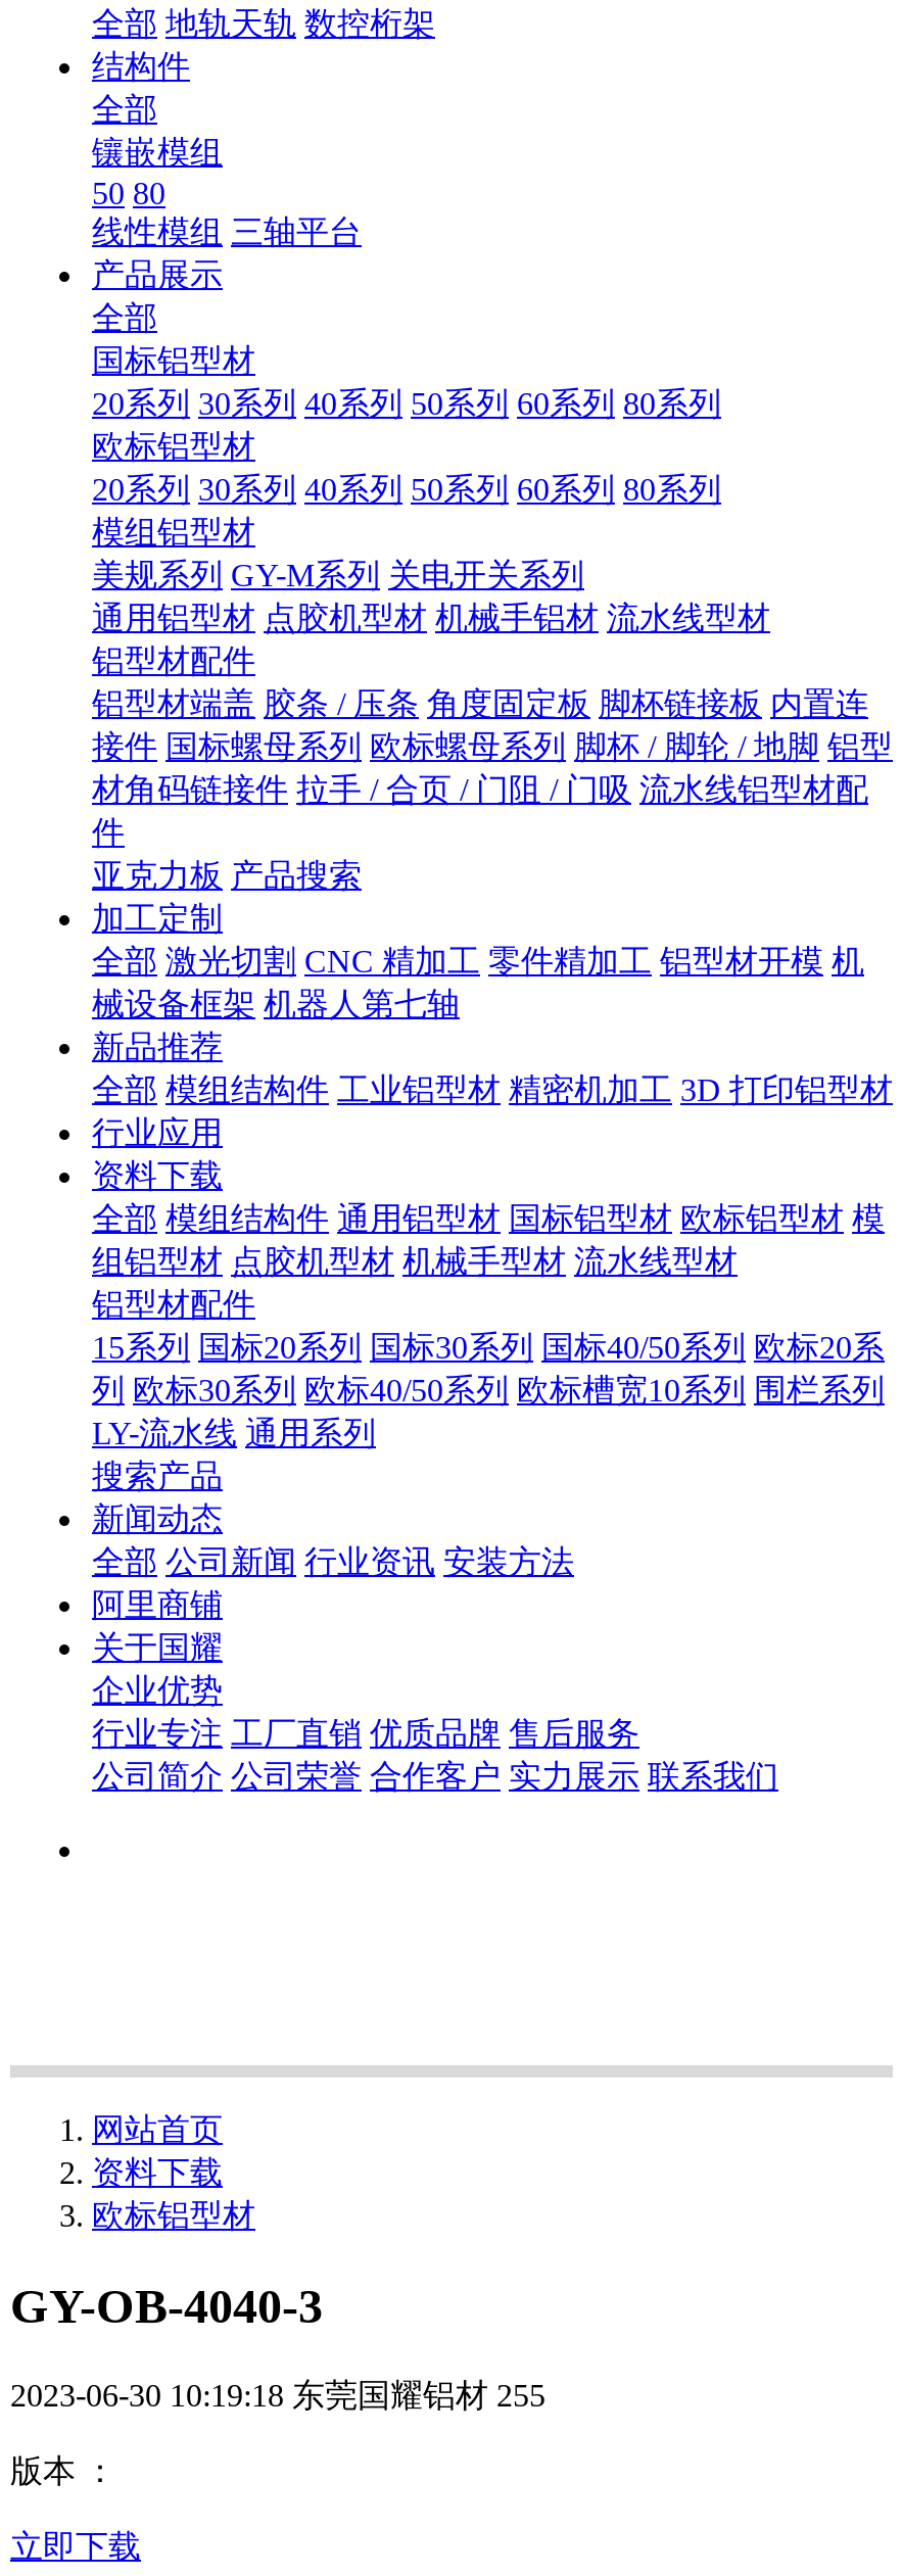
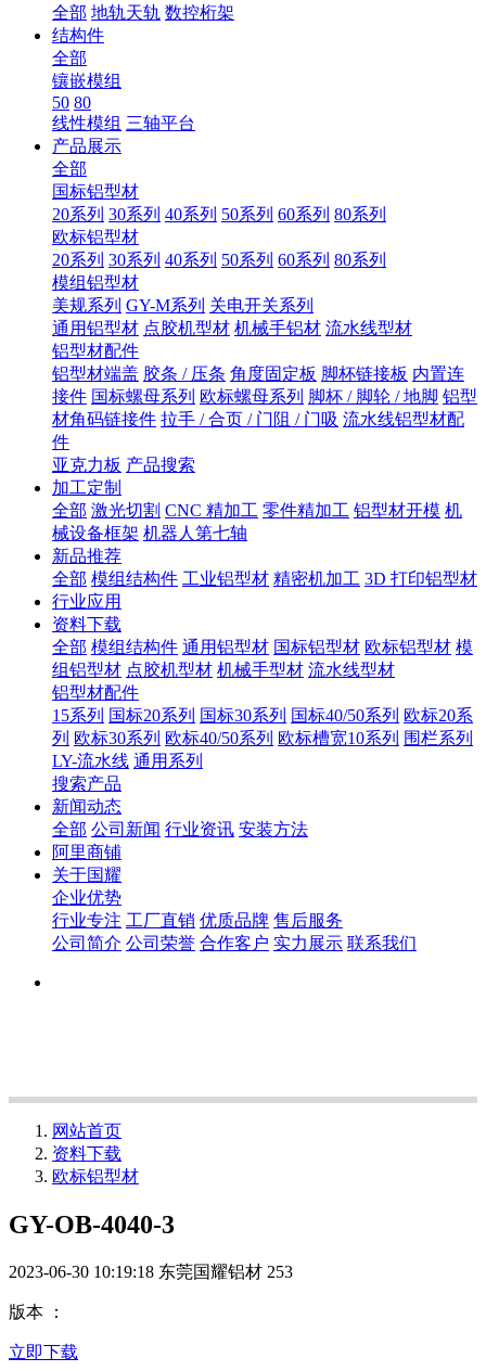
- 2023-06-30 10:19:18 东莞国耀铝材 255
+ 2023-06-30 10:19:18 东莞国耀铝材 253
